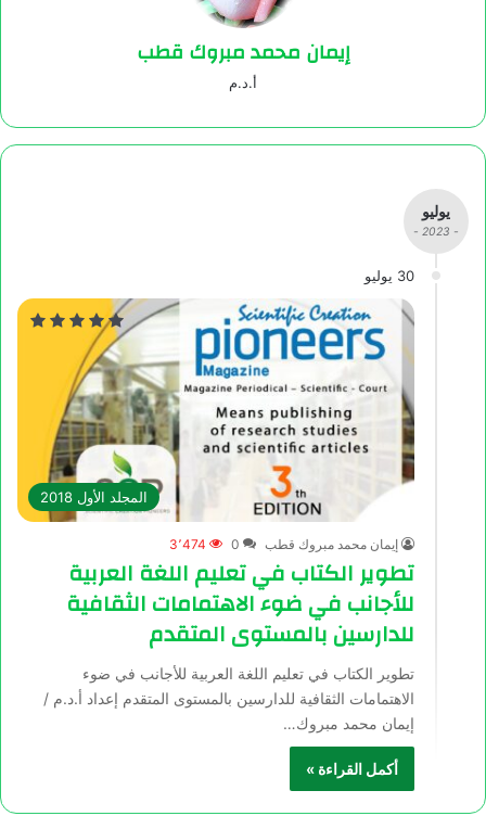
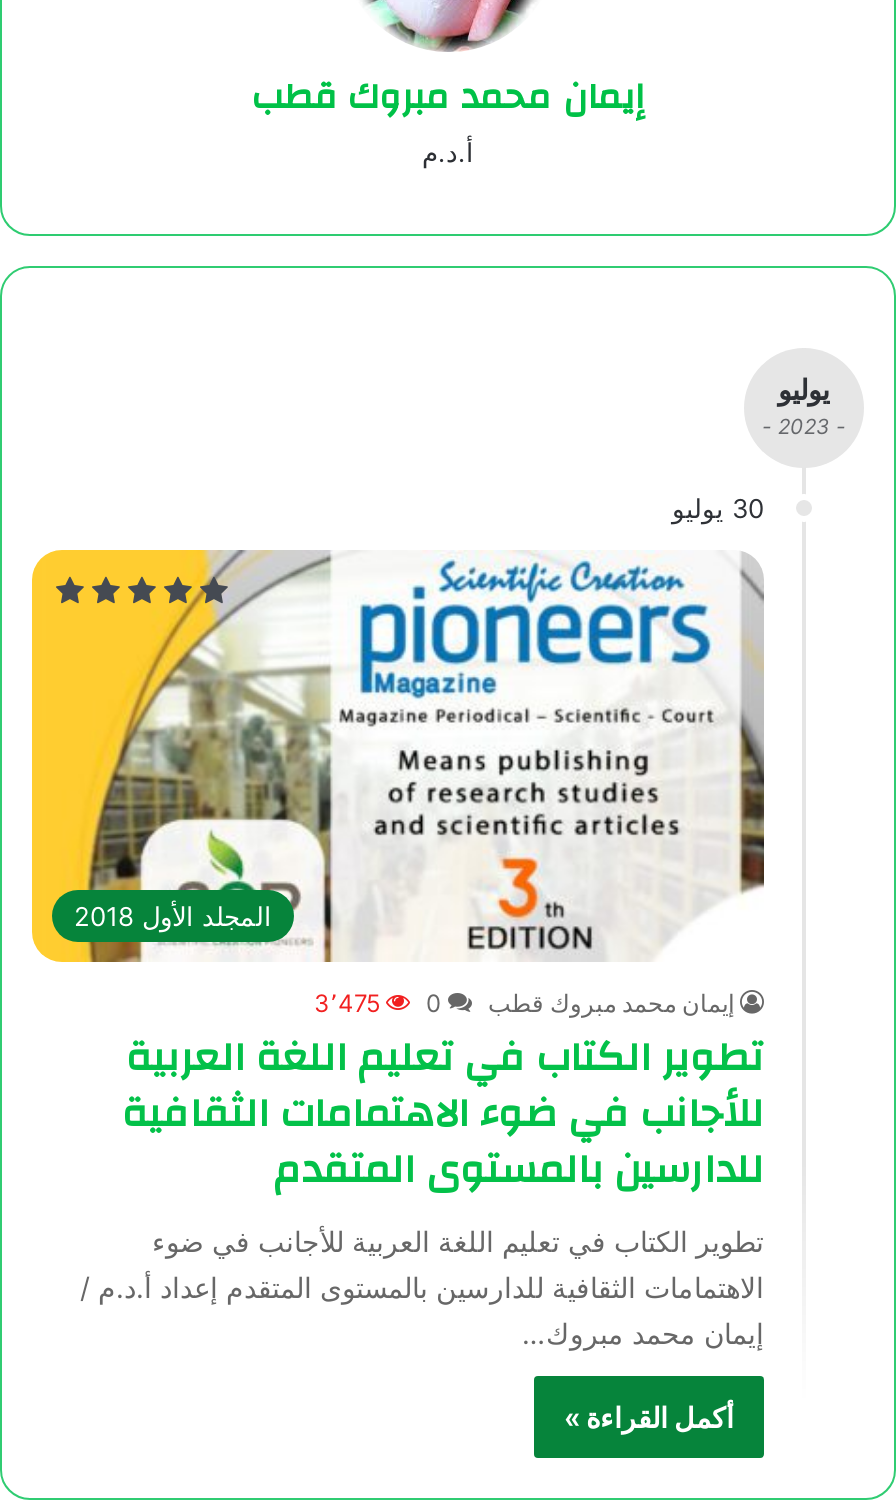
- إيمان محمد مبروك قطب 0 3٬474
+ إيمان محمد مبروك قطب 0 3٬475
